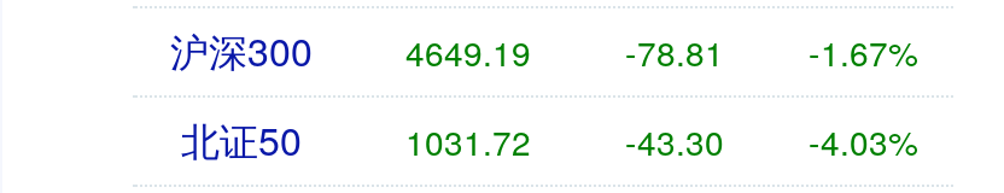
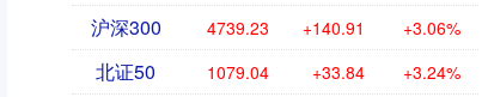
- 4649.19
+ 4739.23

- -78.81
+ +140.91

- -1.67%
+ +3.06%

- 1031.72
+ 1079.04

- -43.30
+ +33.84

- -4.03%
+ +3.24%
